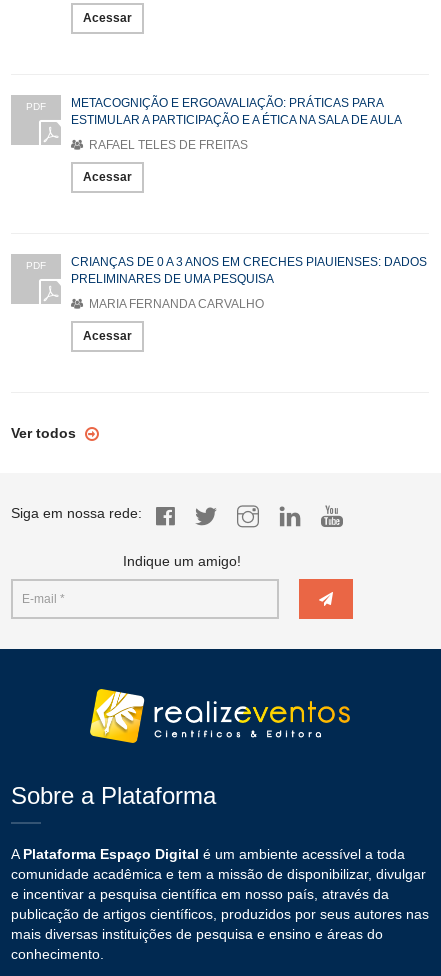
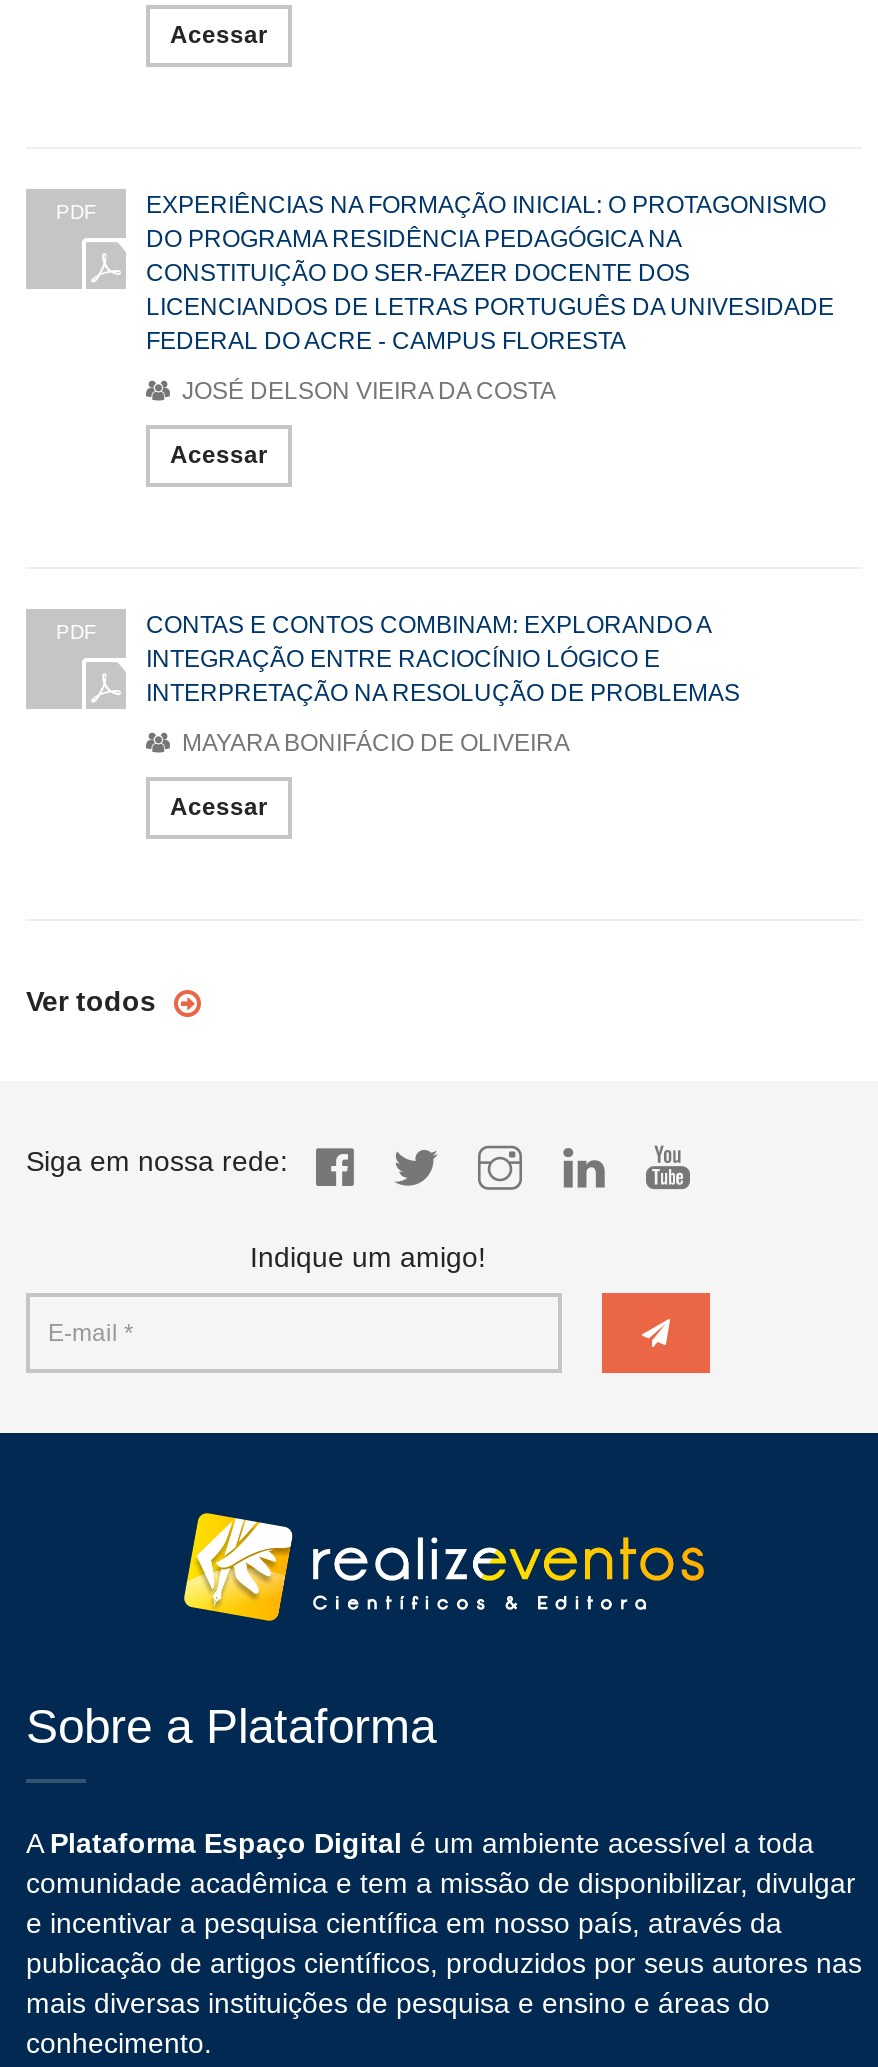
- METACOGNIÇÃO E ERGOAVALIAÇÃO: PRÁTICAS PARA
- ESTIMULAR A PARTICIPAÇÃO E A ÉTICA NA SALA DE AULA
+ EXPERIÊNCIAS NA FORMAÇÃO INICIAL: O PROTAGONISMO
+ DO PROGRAMA RESIDÊNCIA PEDAGÓGICA NA
+ CONSTITUIÇÃO DO SER-FAZER DOCENTE DOS
+ LICENCIANDOS DE LETRAS PORTUGUÊS DA UNIVESIDADE
+ FEDERAL DO ACRE - CAMPUS FLORESTA

- RAFAEL TELES DE FREITAS
+ JOSÉ DELSON VIEIRA DA COSTA

- CRIANÇAS DE 0 A 3 ANOS EM CRECHES PIAUIENSES: DADOS
- PRELIMINARES DE UMA PESQUISA
+ CONTAS E CONTOS COMBINAM: EXPLORANDO A
+ INTEGRAÇÃO ENTRE RACIOCÍNIO LÓGICO E
+ INTERPRETAÇÃO NA RESOLUÇÃO DE PROBLEMAS

- MARIA FERNANDA CARVALHO
+ MAYARA BONIFÁCIO DE OLIVEIRA
